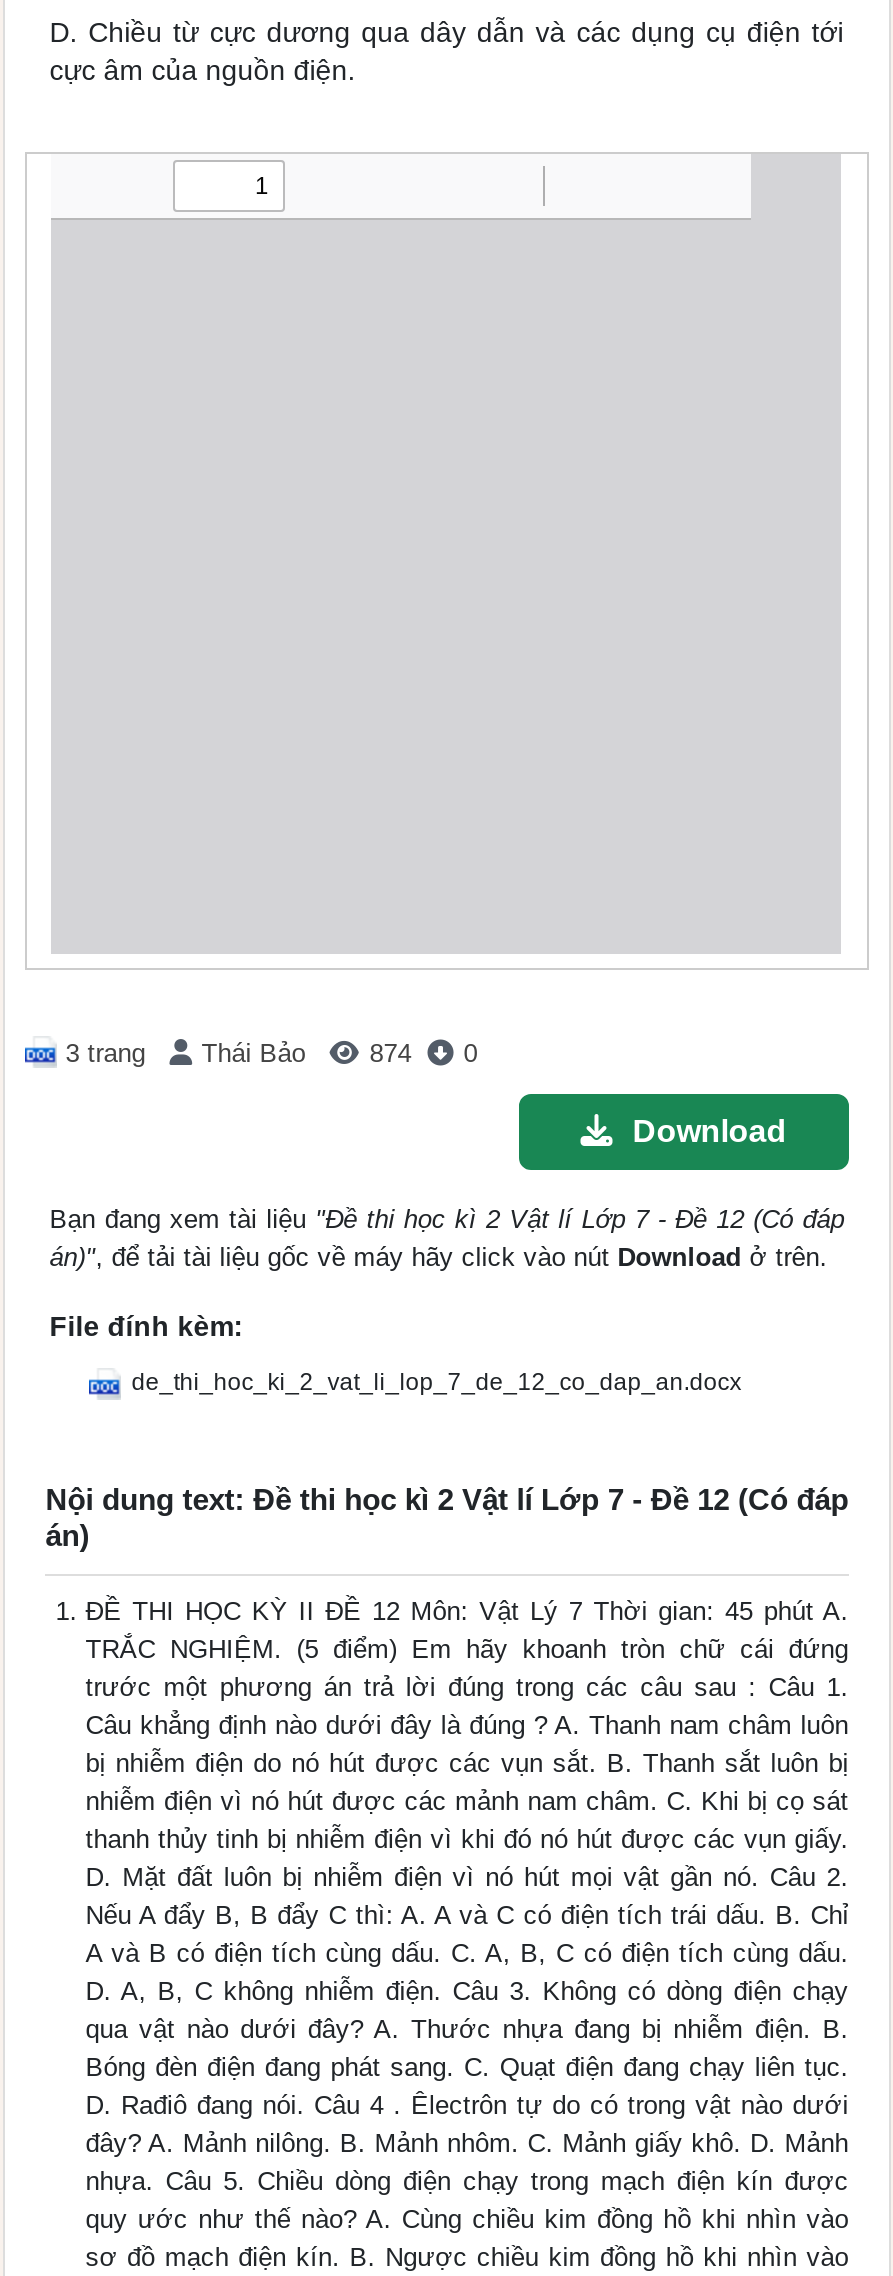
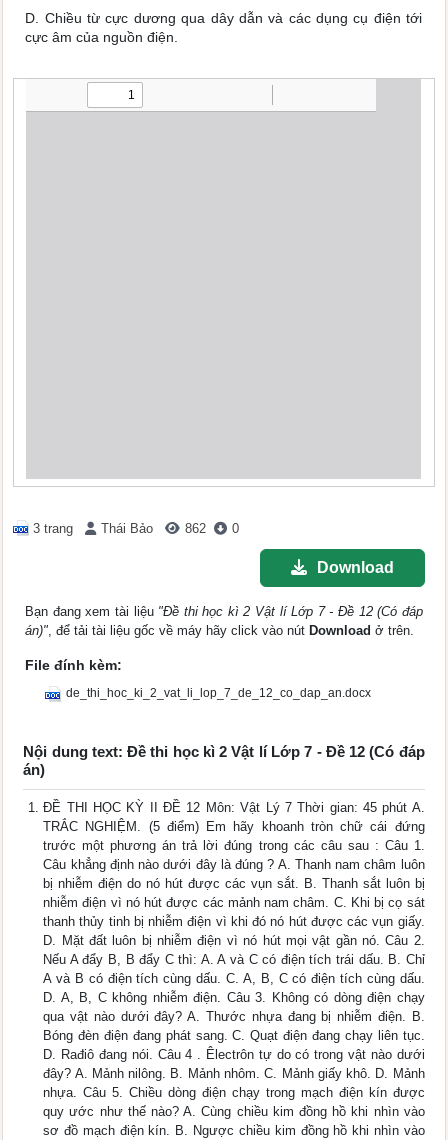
- 874 0
+ 862 0
